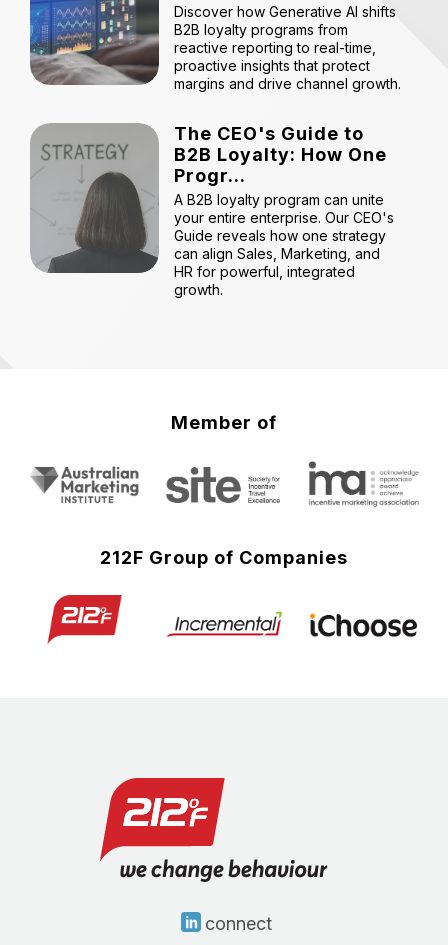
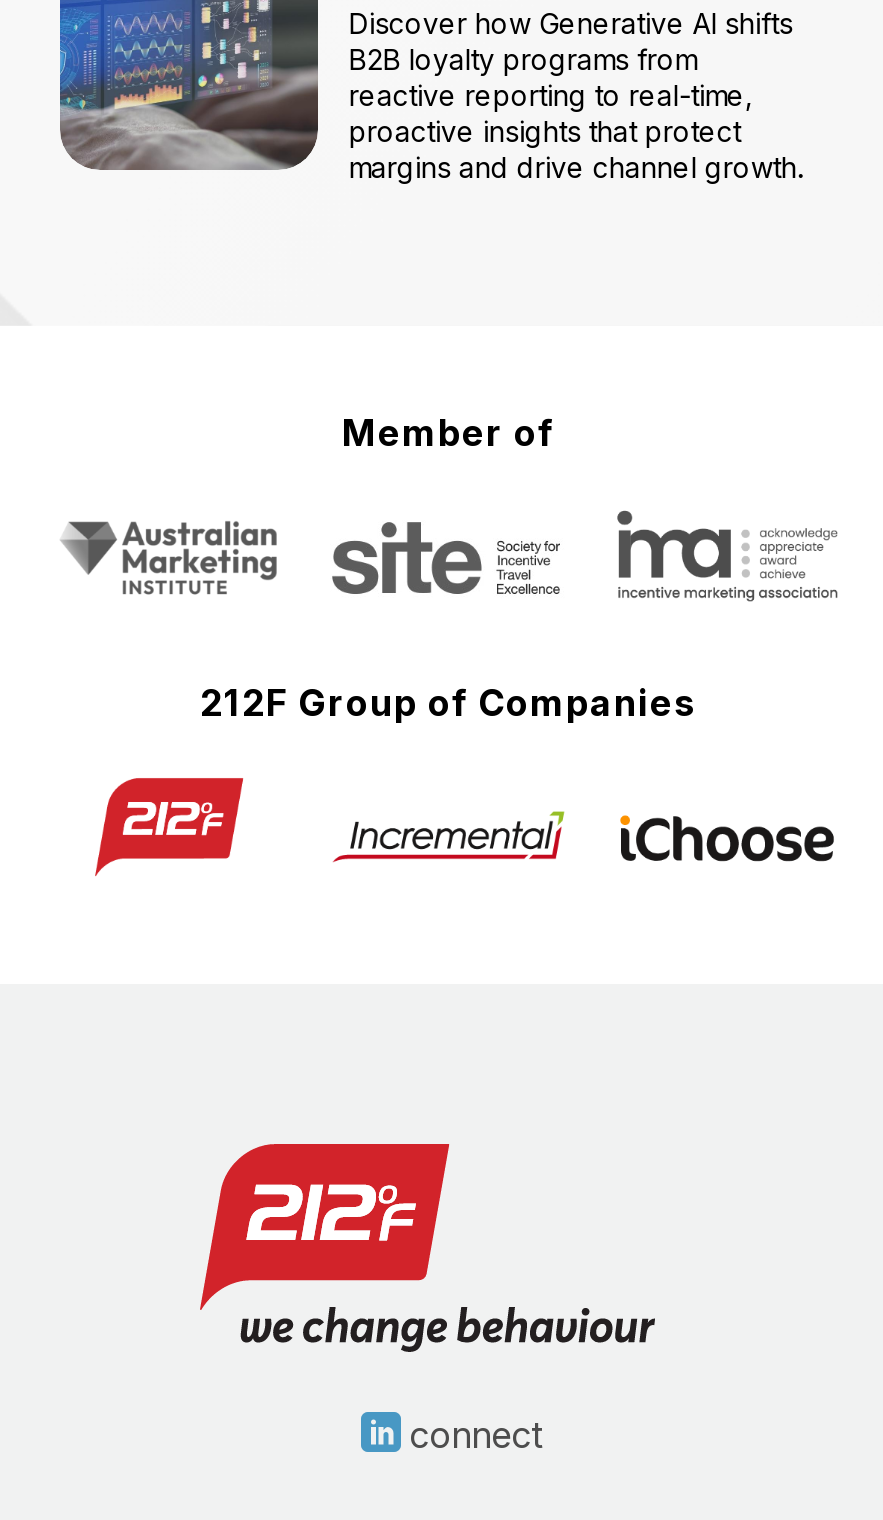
- [image]
- The CEO's Guide to
- B2B Loyalty: How One
- Progr...
- A B2B loyalty program can unite
- your entire enterprise. Our CEO's
- Guide reveals how one strategy
- can align Sales, Marketing, and
- HR for powerful, integrated
- growth.
